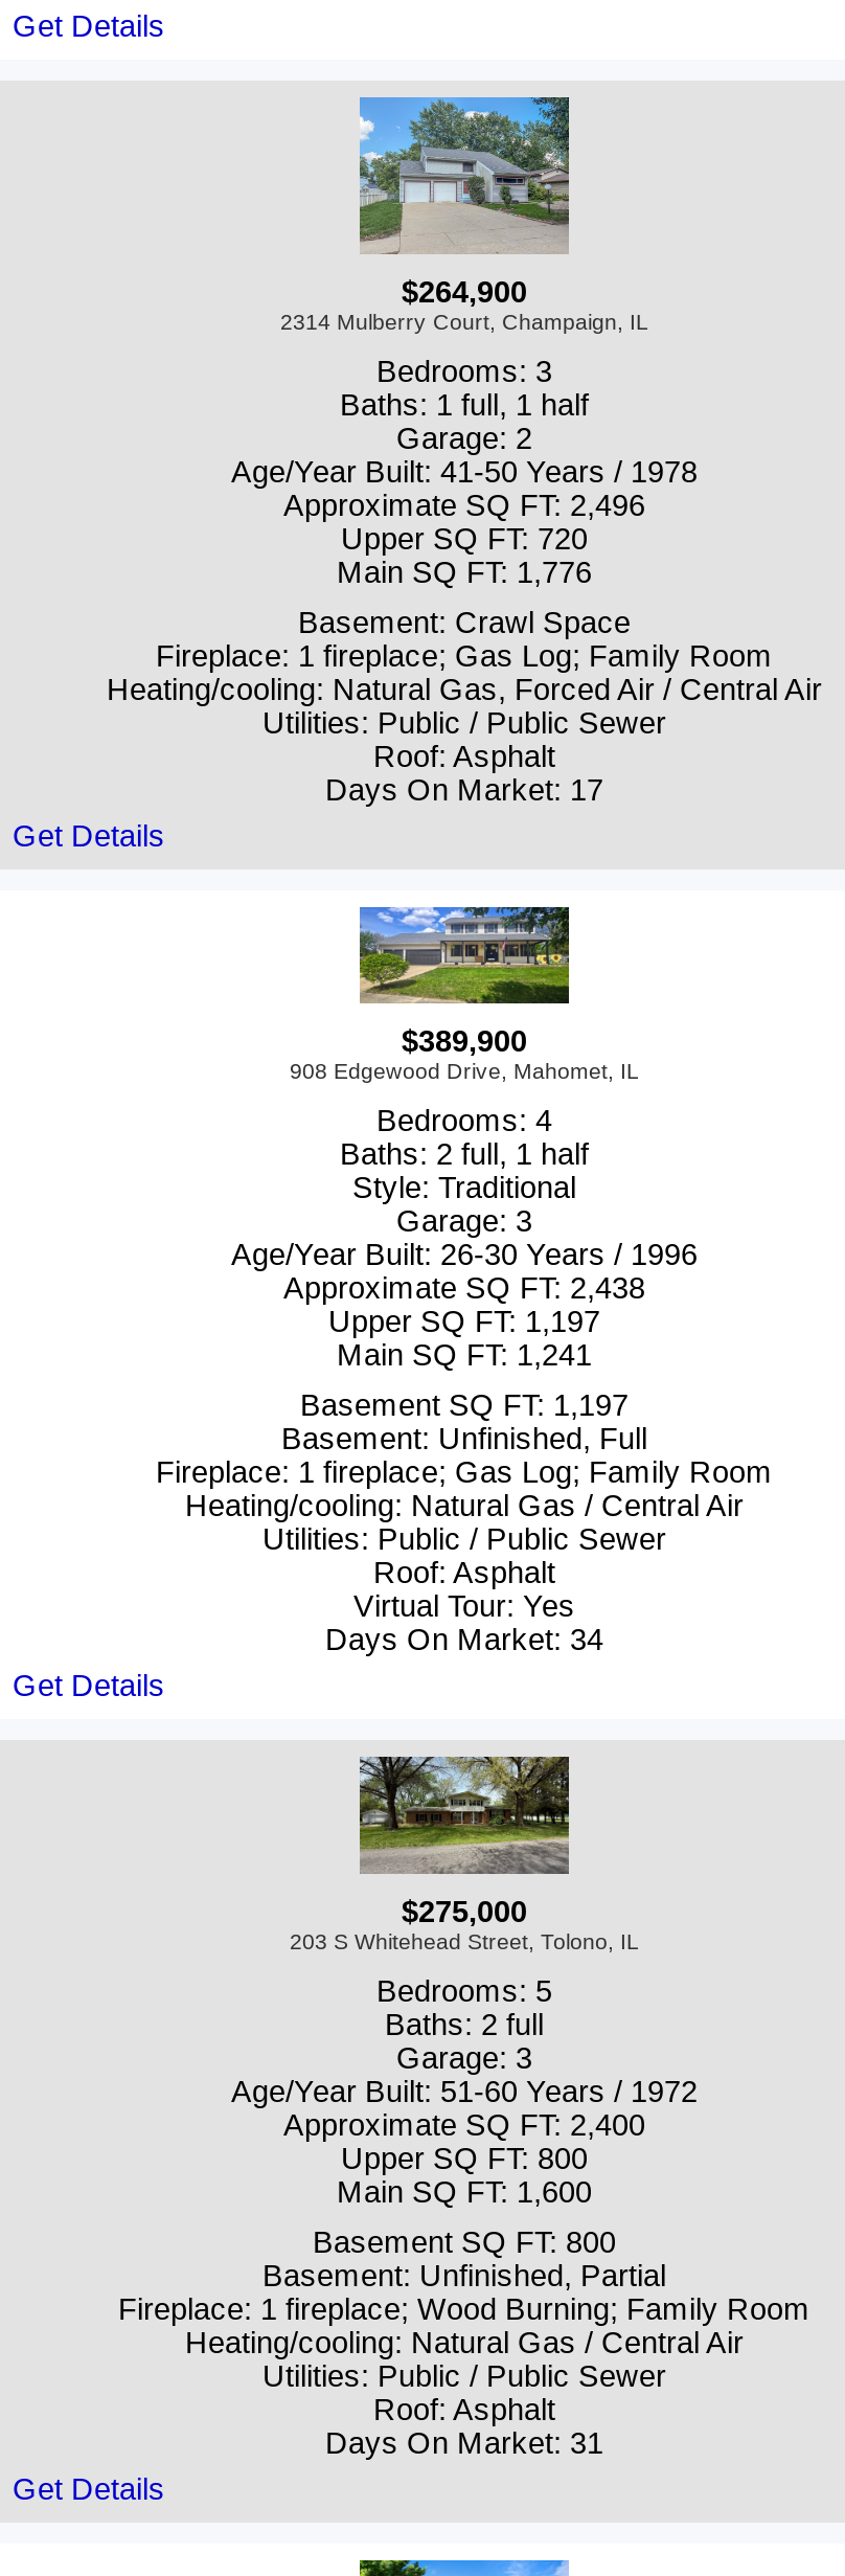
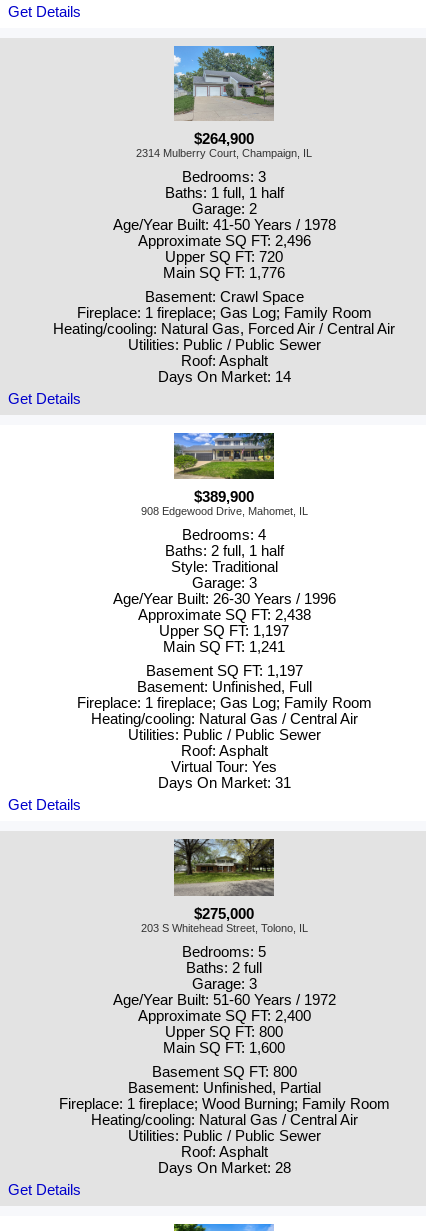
- Days On Market: 17
+ Days On Market: 14

- Days On Market: 34

moved up: Days On Market: 31

+ Days On Market: 28
